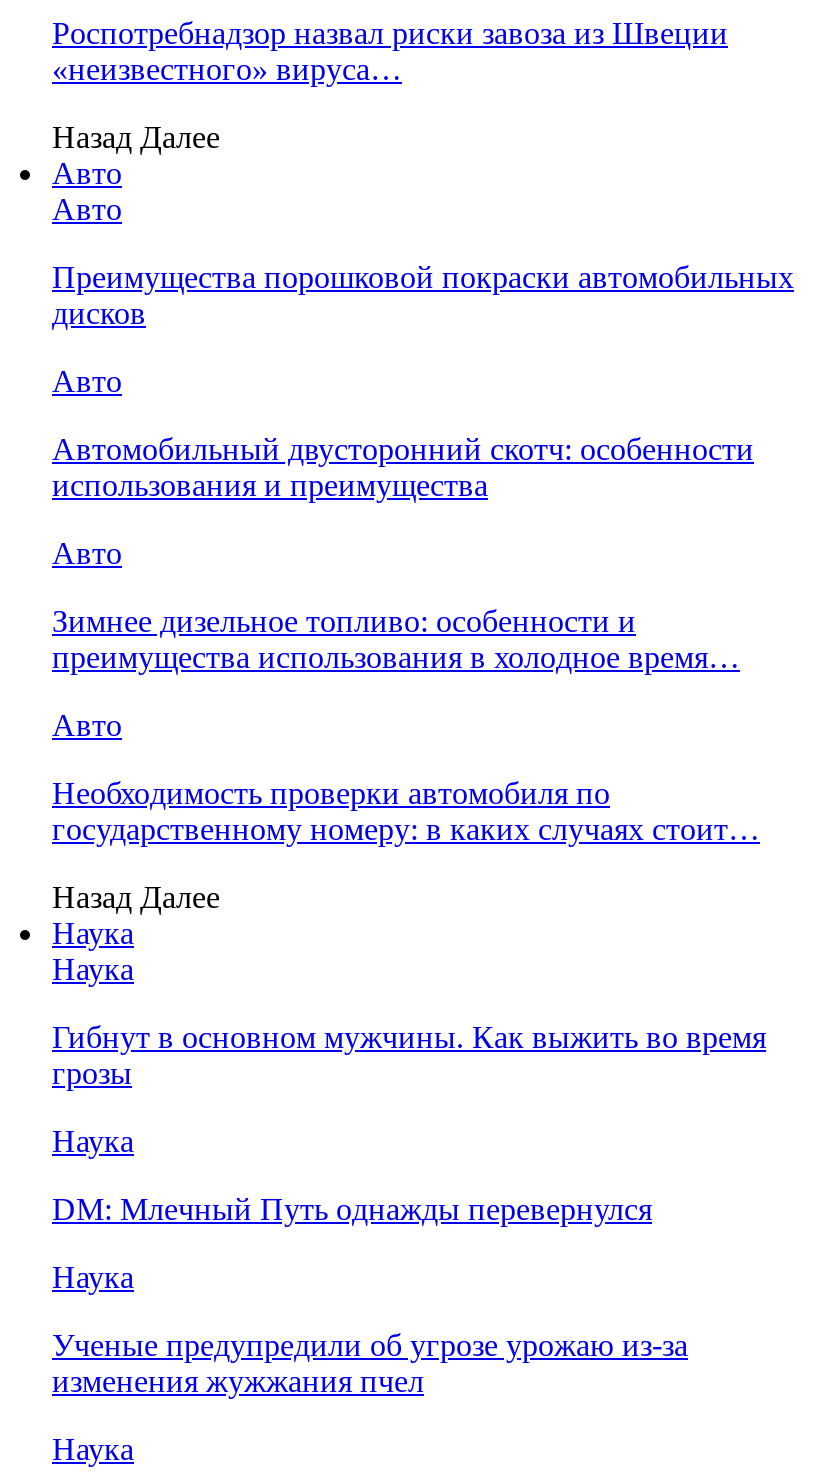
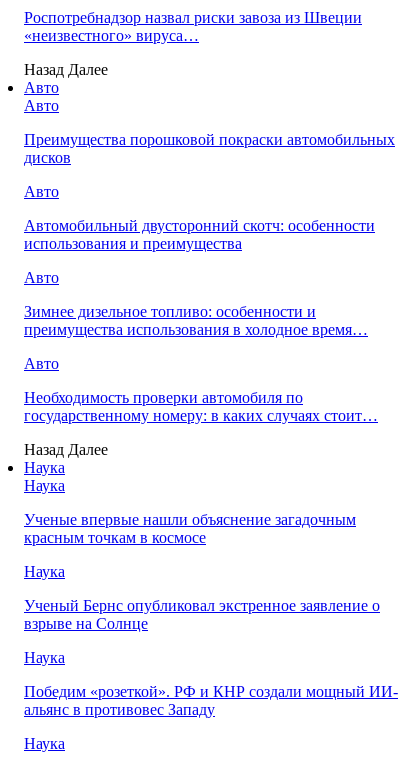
- Гибнут в основном мужчины. Как выжить во время
- грозы
+ Ученые впервые нашли объяснение загадочным
+ красным точкам в космосе

- DM: Млечный Путь однажды перевернулся
+ Ученый Бернс опубликовал экстренное заявление о
+ взрыве на Солнце

- Ученые предупредили об угрозе урожаю из-за
- изменения жужжания пчел
+ Победим «розеткой». РФ и КНР создали мощный ИИ-
+ альянс в противовес Западу
